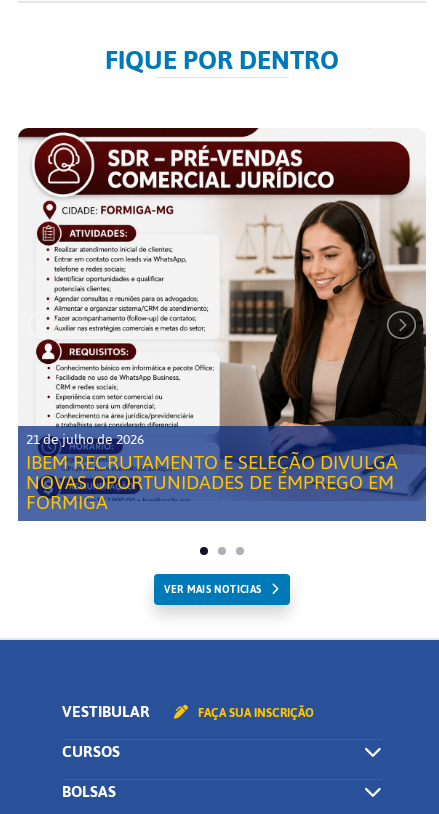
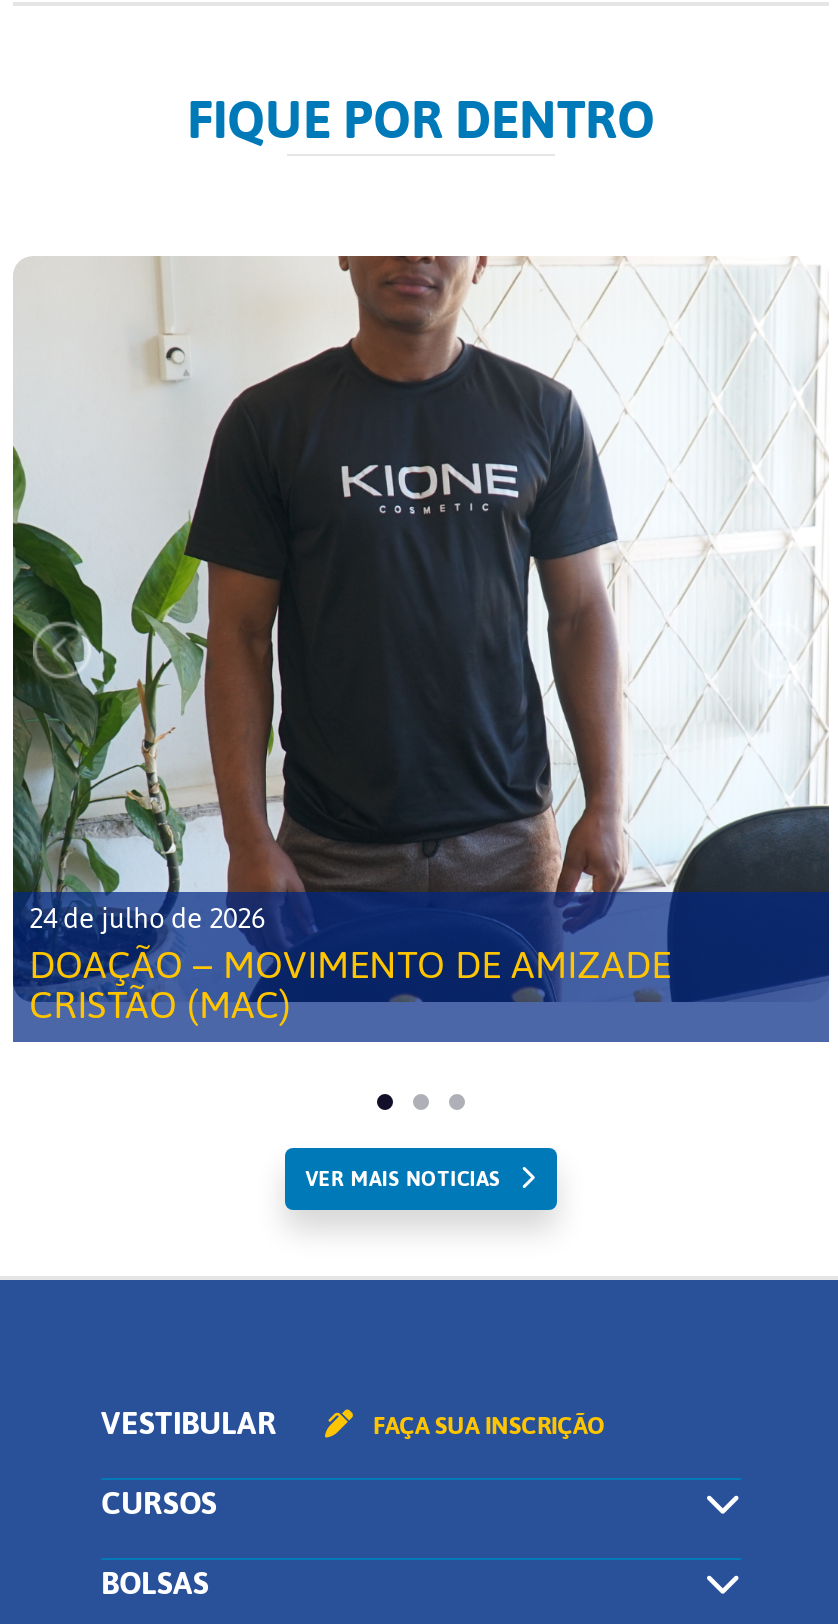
- [image]
- 21 de julho de 2026
- IBEM RECRUTAMENTO E SELEÇÃO DIVULGA
- NOVAS OPORTUNIDADES DE EMPREGO EM
- FORMIGA
+ [image]
+ 24 de julho de 2026
+ DOAÇÃO – MOVIMENTO DE AMIZADE
+ CRISTÃO (MAC)
